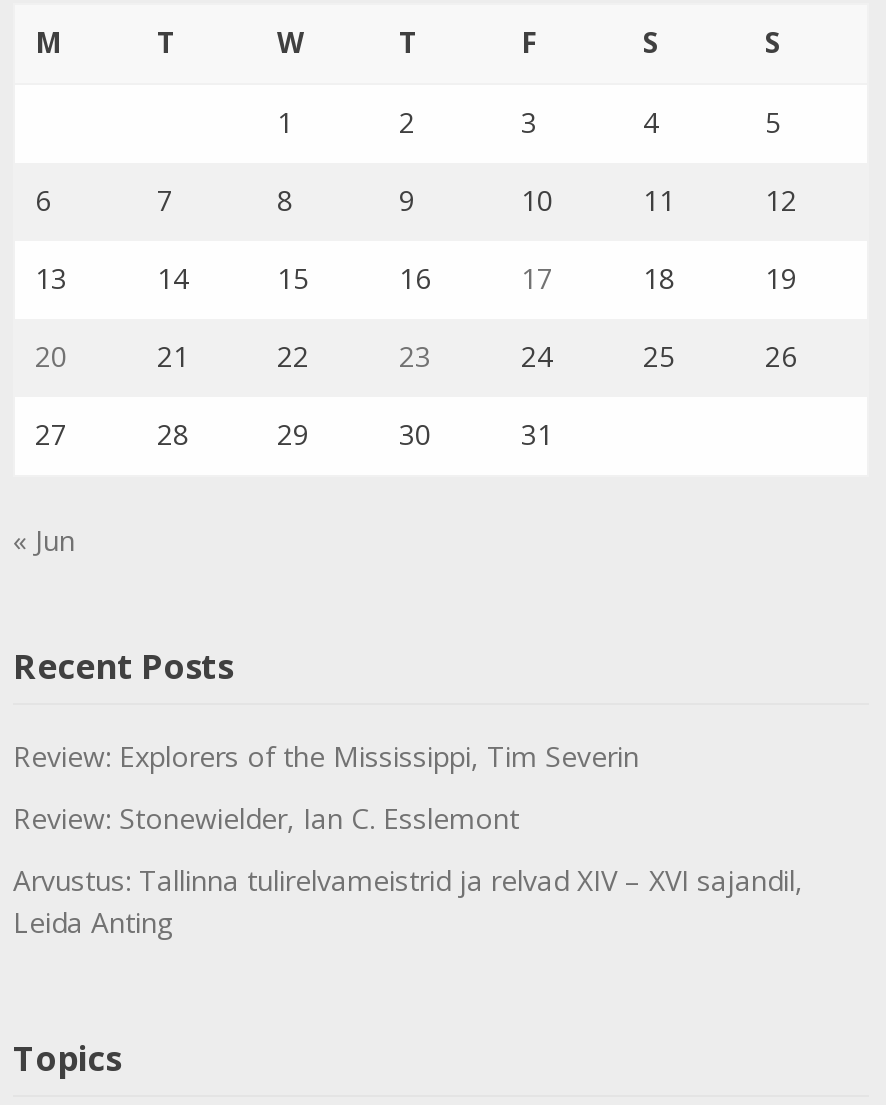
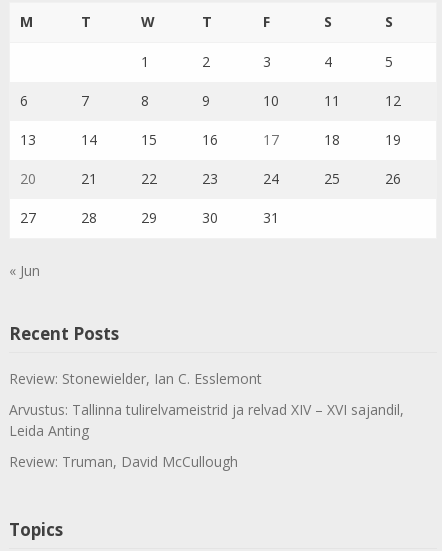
- Review: Explorers of the Mississippi, Tim Severin

moved up: Review: Stonewielder, Ian C. Esslemont | Arvustus: Tallinna tulirelvameistrid ja relvad XIV – XVI sajandil, | Leida Anting

+ Review: Truman, David McCullough
